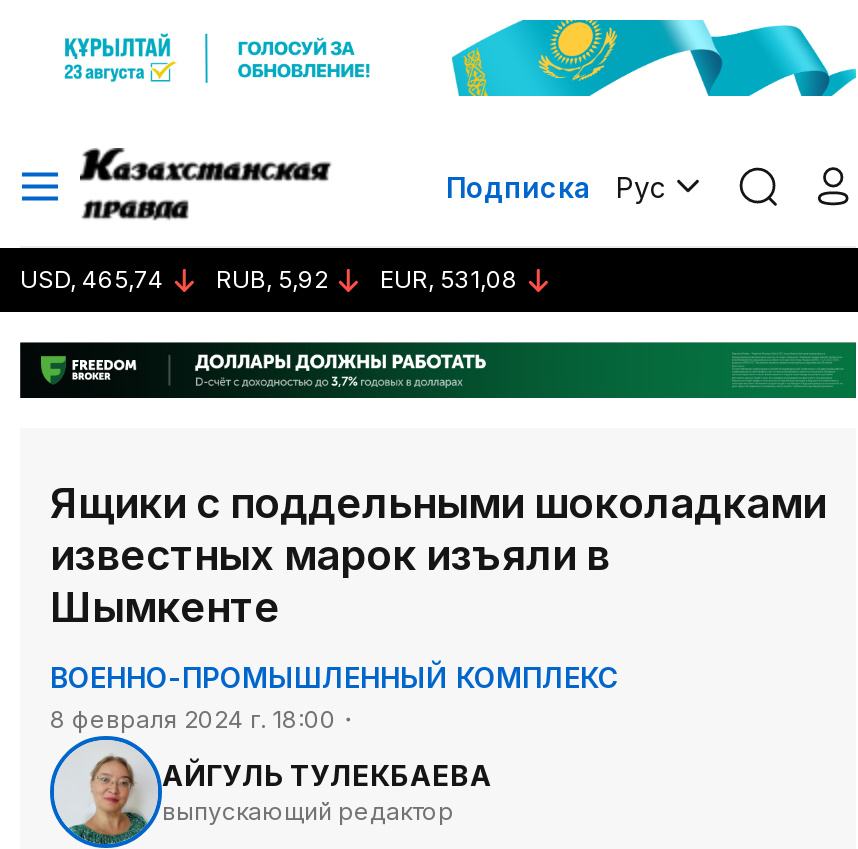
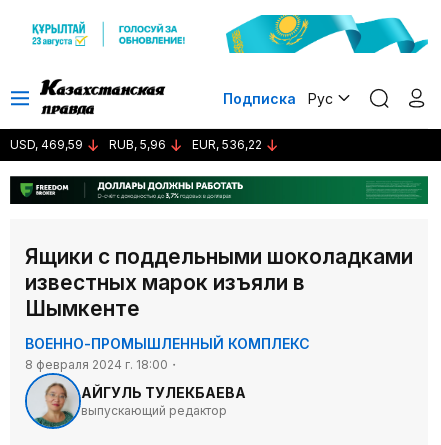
- USD, 465,74
+ USD, 469,59

- RUB, 5,92
+ RUB, 5,96

- EUR, 531,08
+ EUR, 536,22
